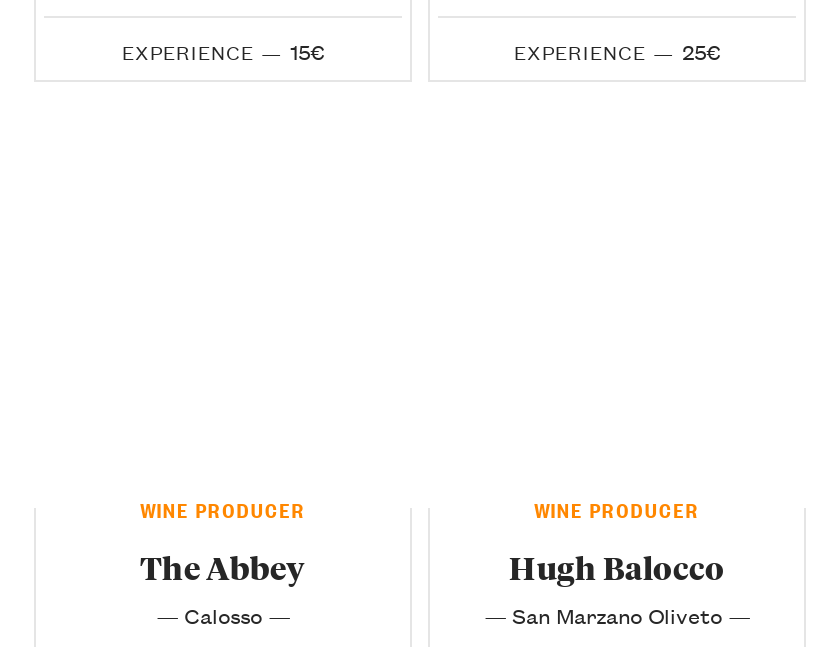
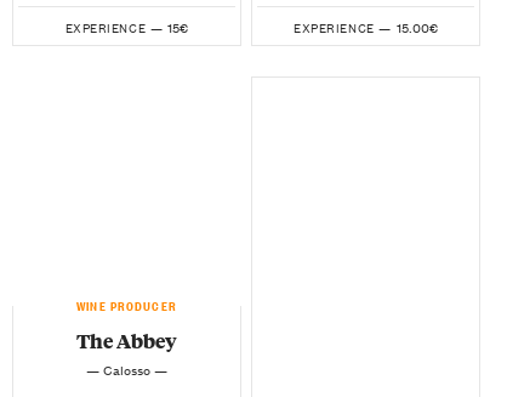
- EXPERIENCE — 25€
+ EXPERIENCE — 15.00€

- WINE PRODUCER
- Hugh Balocco
- — San Marzano Oliveto —
